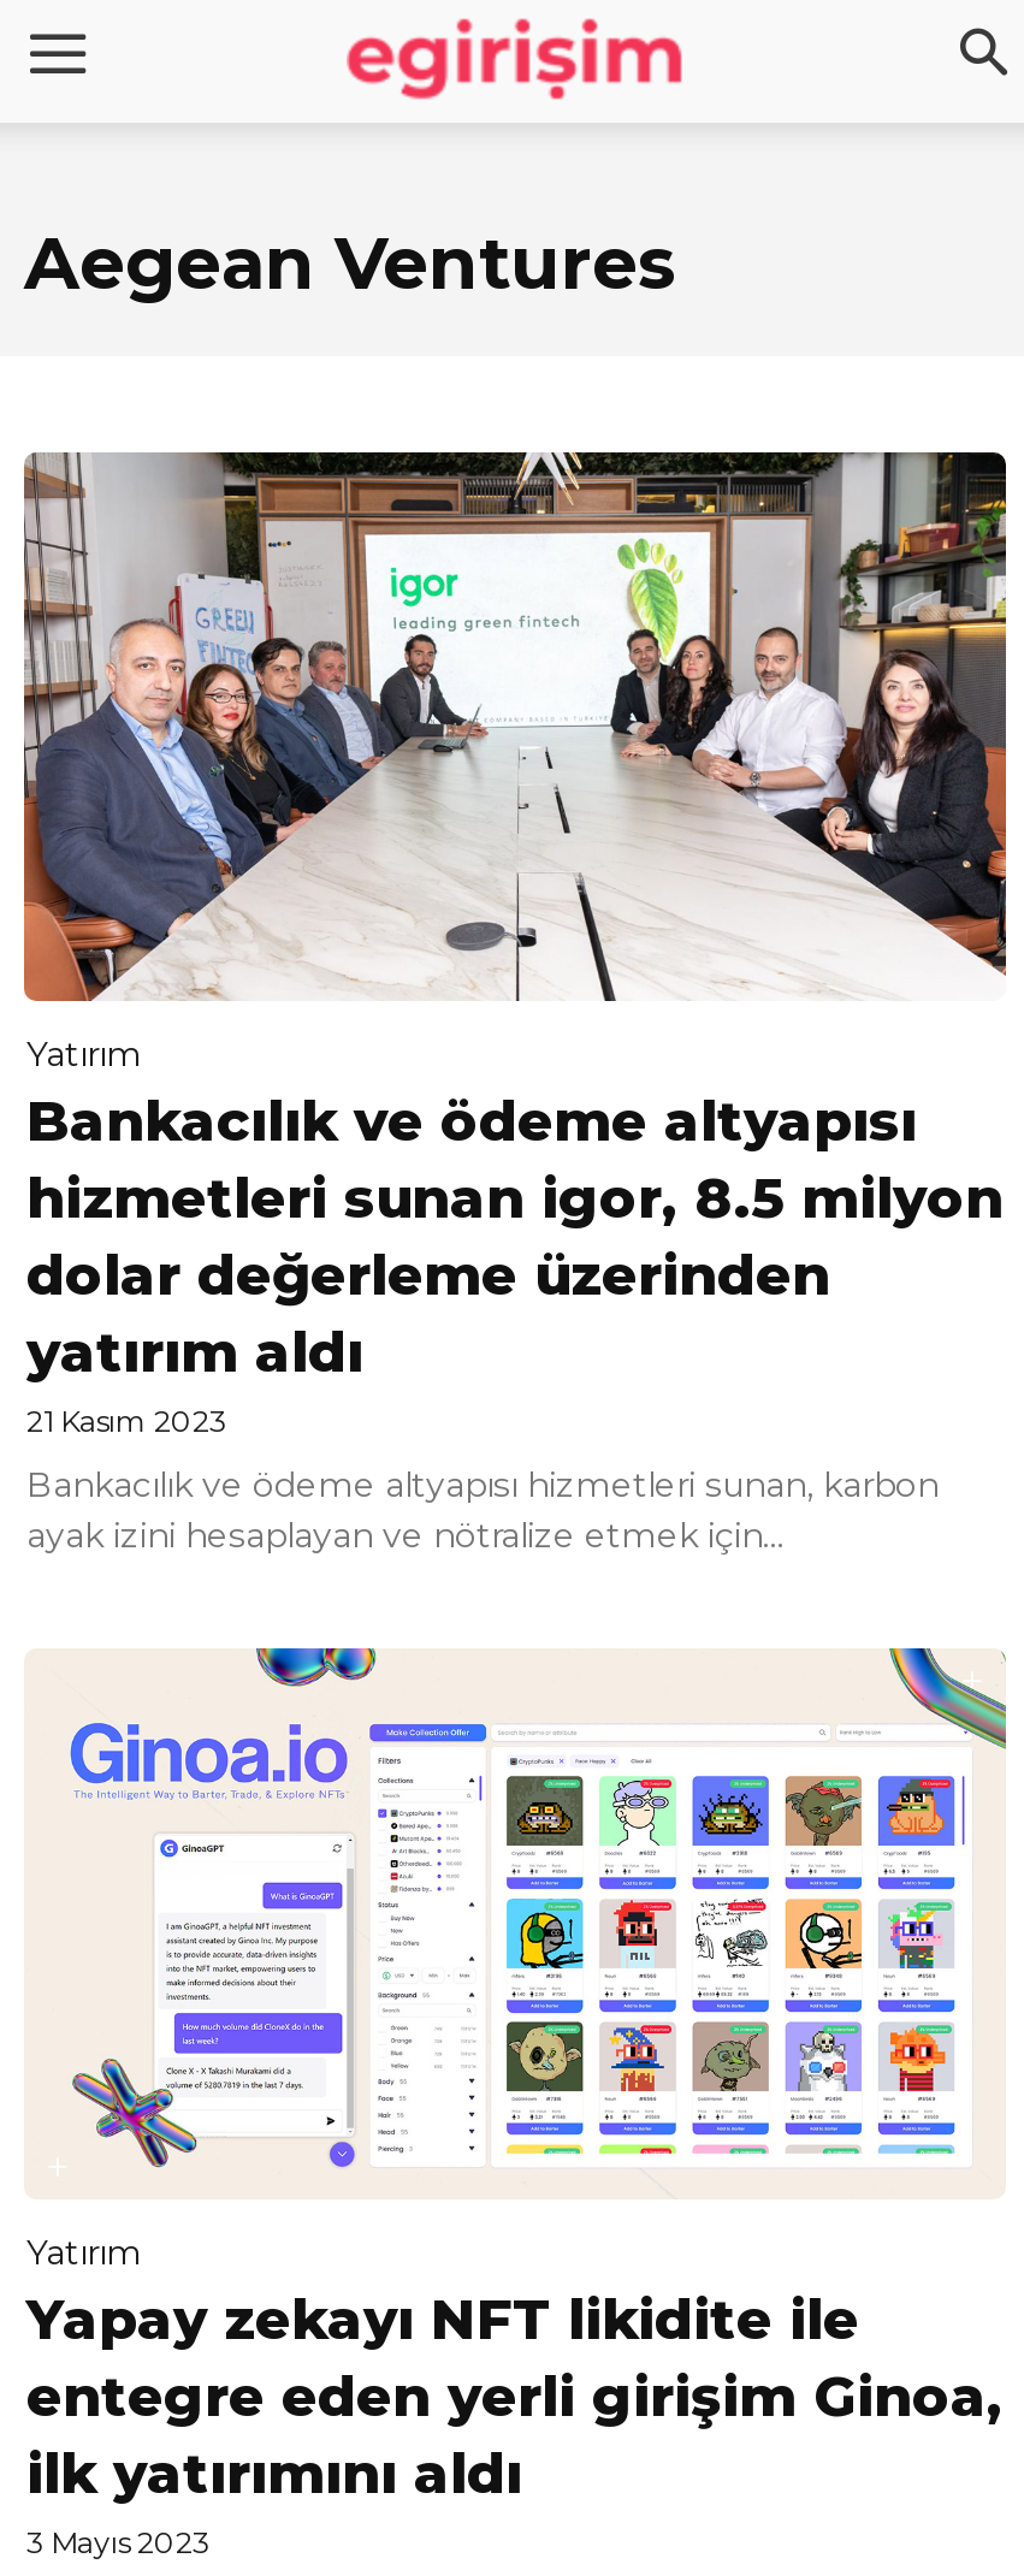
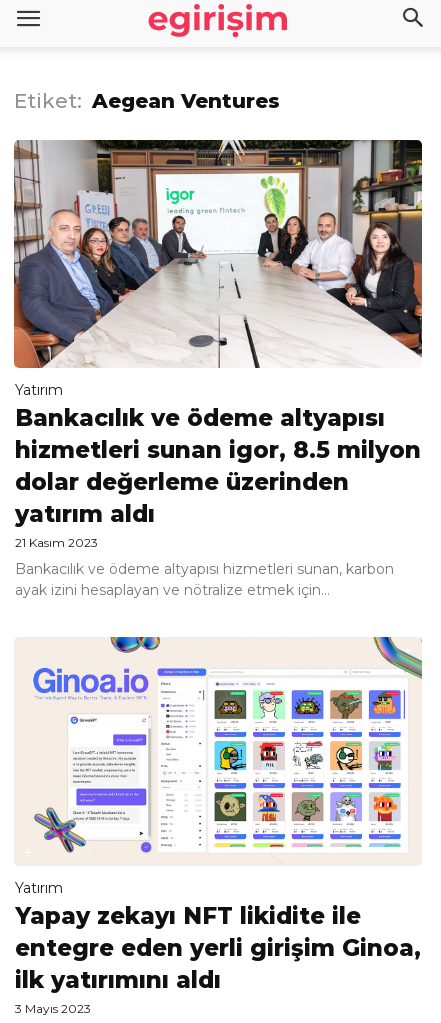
- Aegean Ventures
+ Etiket: Aegean Ventures
